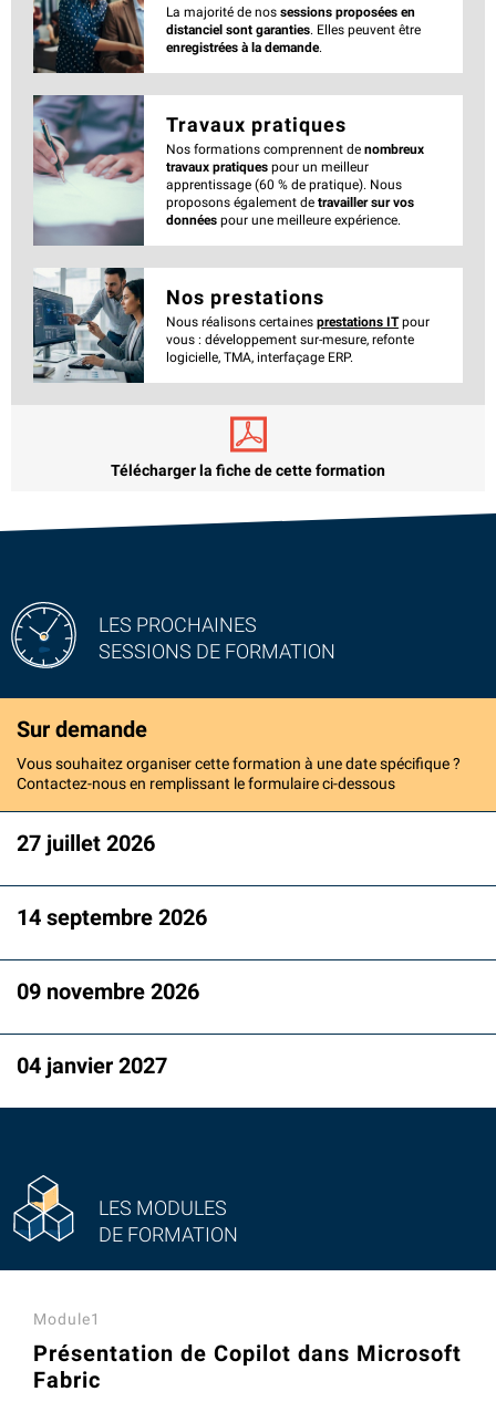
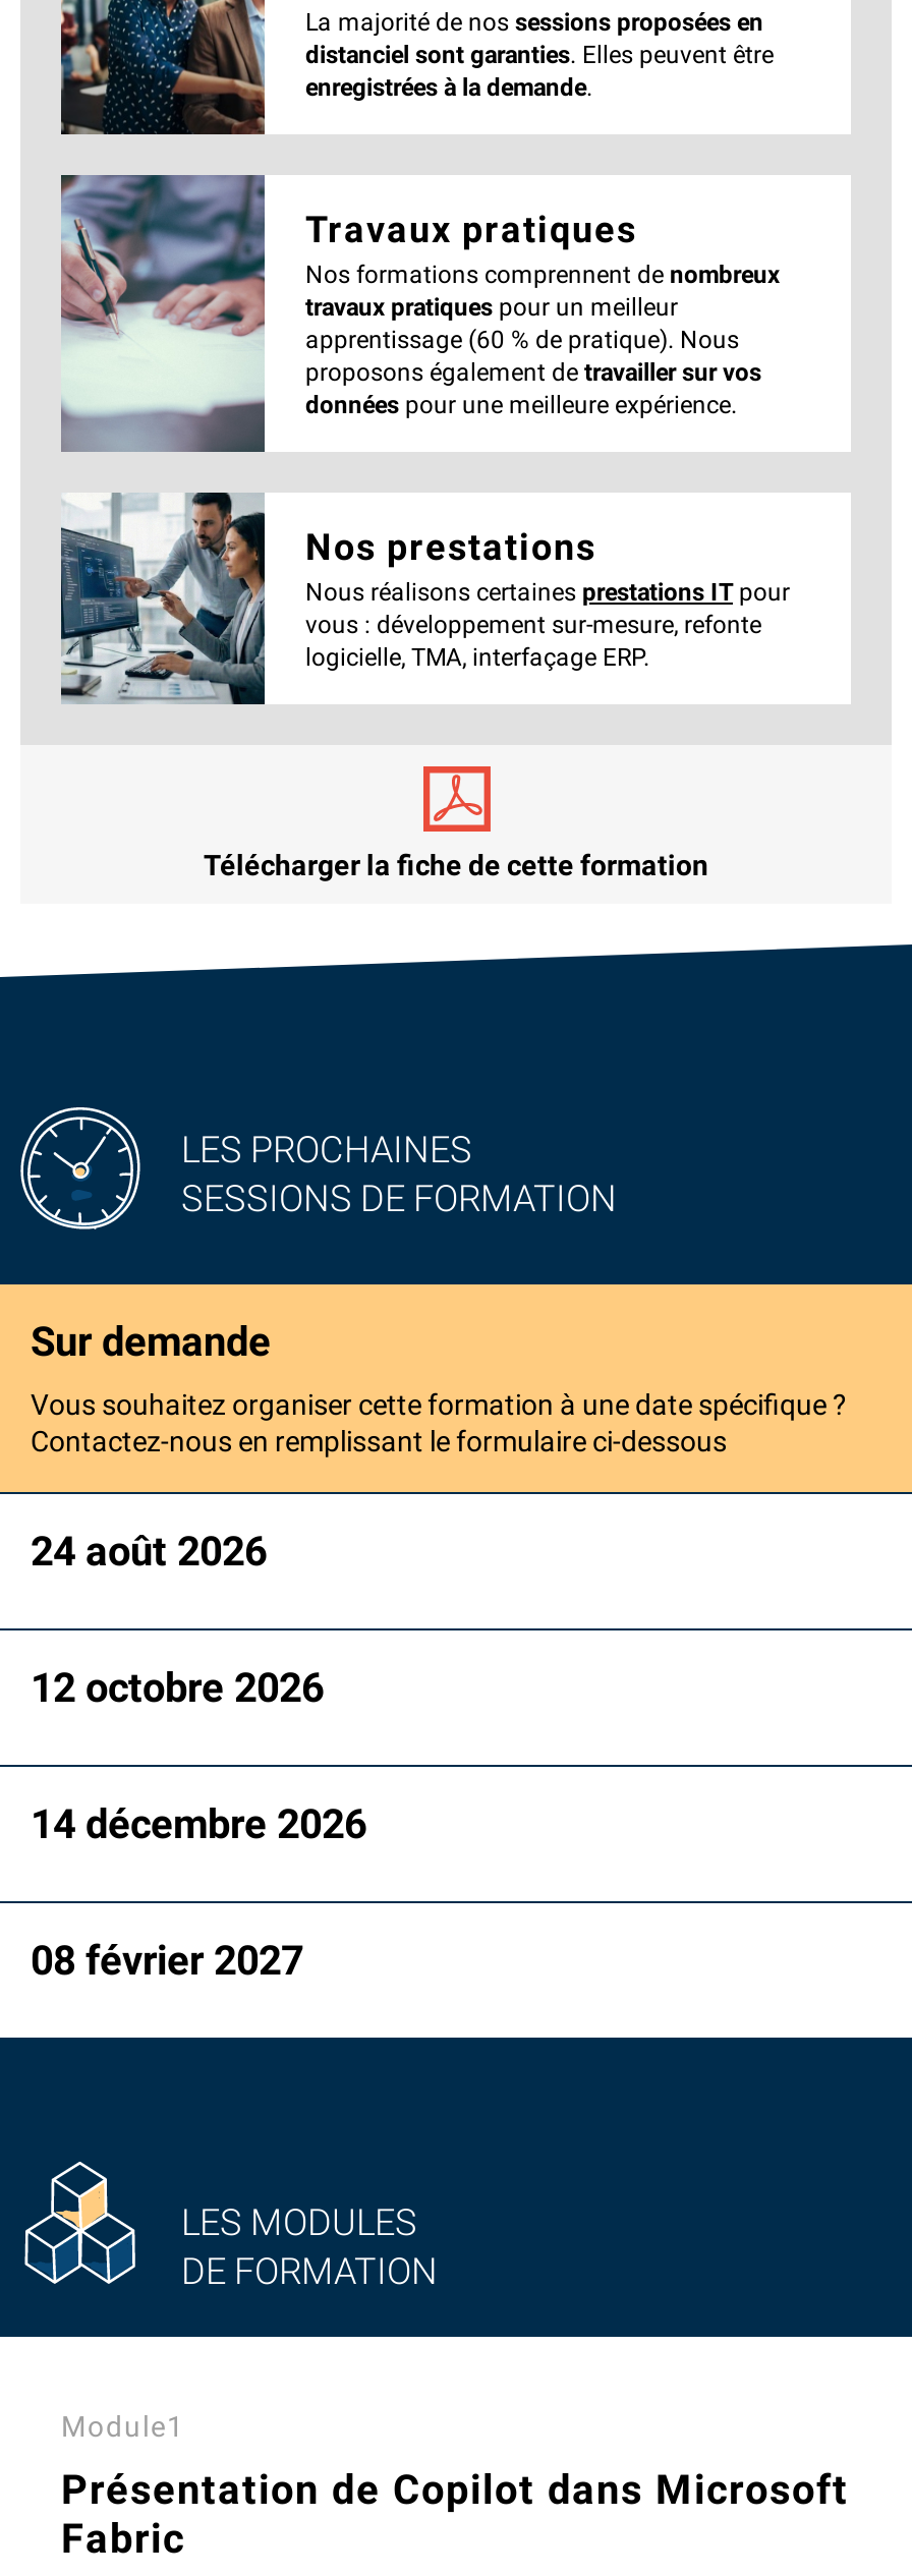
- 27 juillet 2026
+ 24 août 2026

- 14 septembre 2026
+ 12 octobre 2026

- 09 novembre 2026
+ 14 décembre 2026

- 04 janvier 2027
+ 08 février 2027
